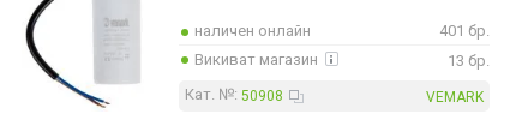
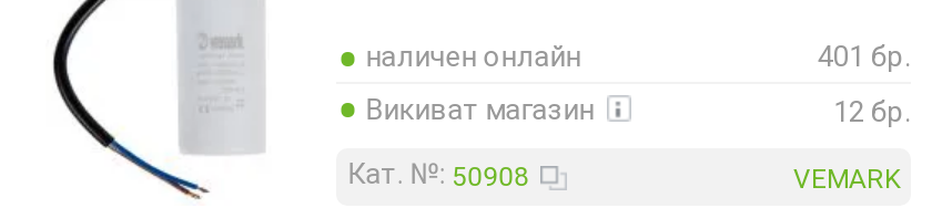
- 13 бр.
+ 12 бр.
